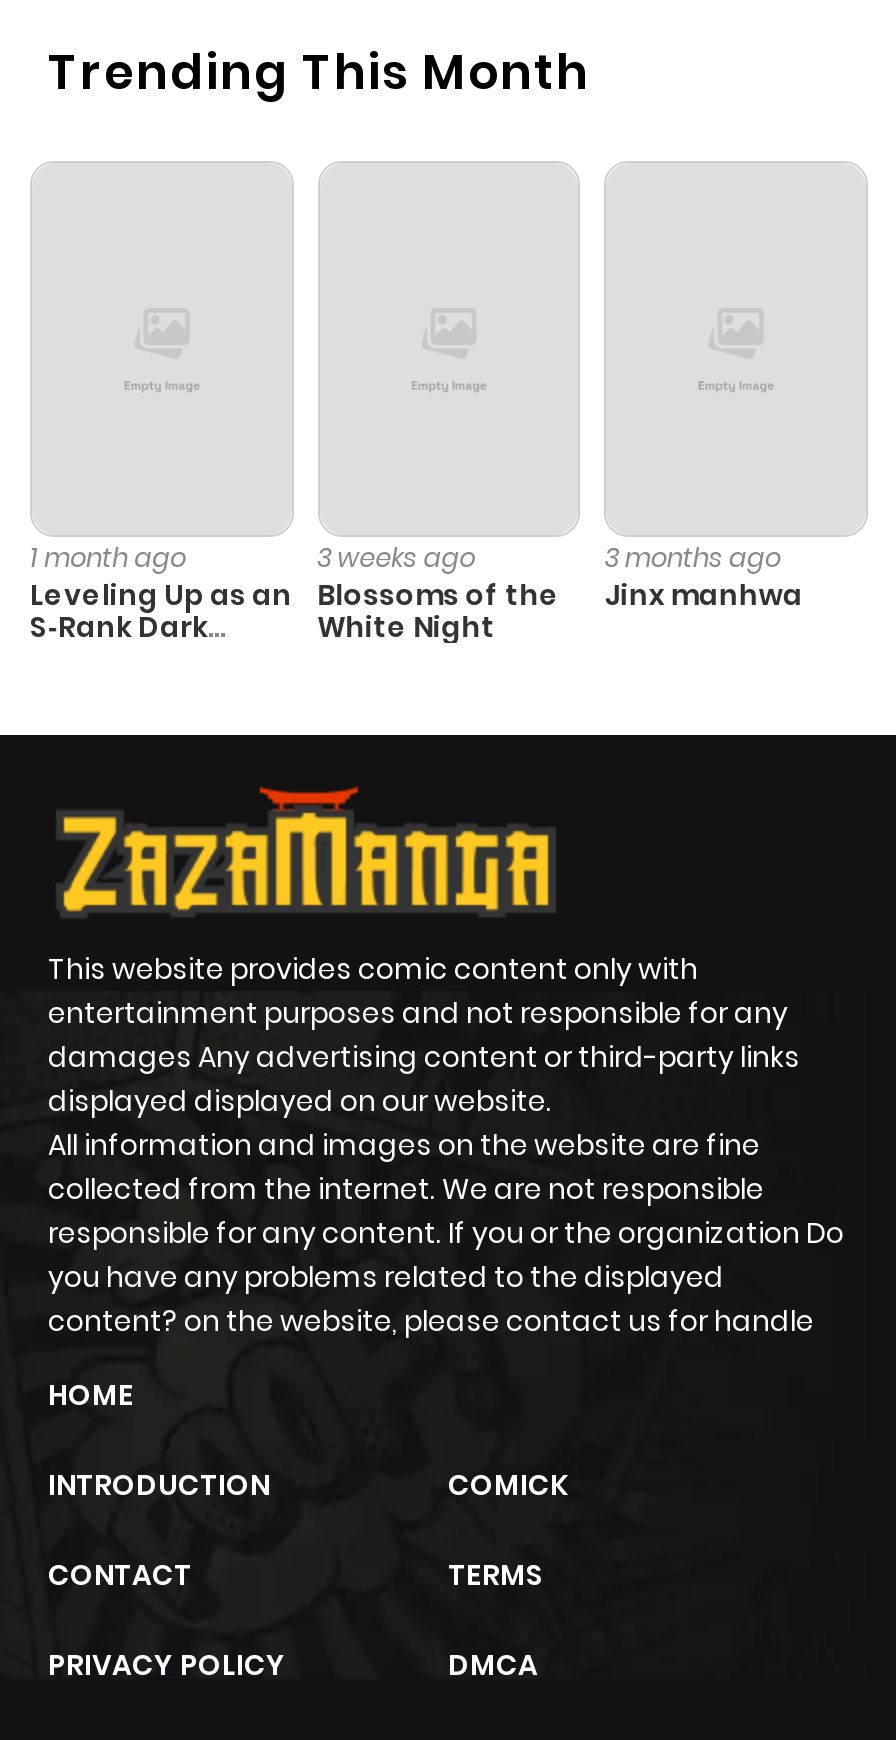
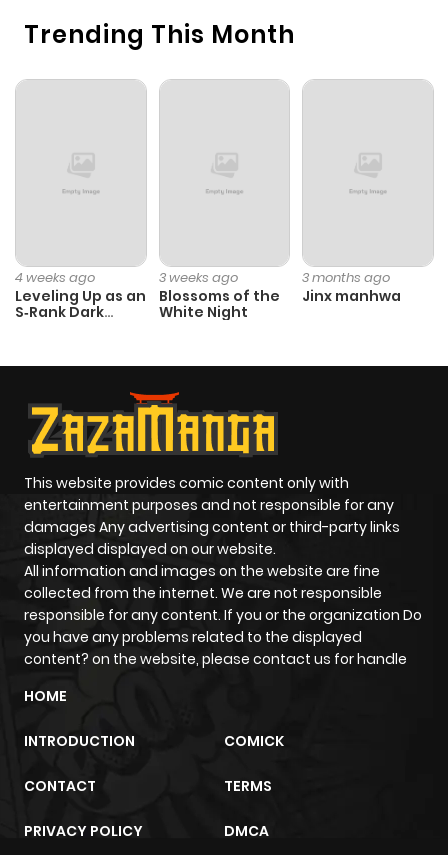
- 1 month ago
+ 4 weeks ago
